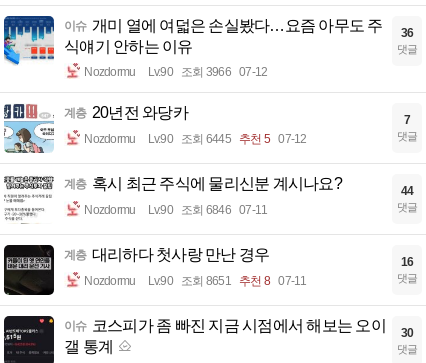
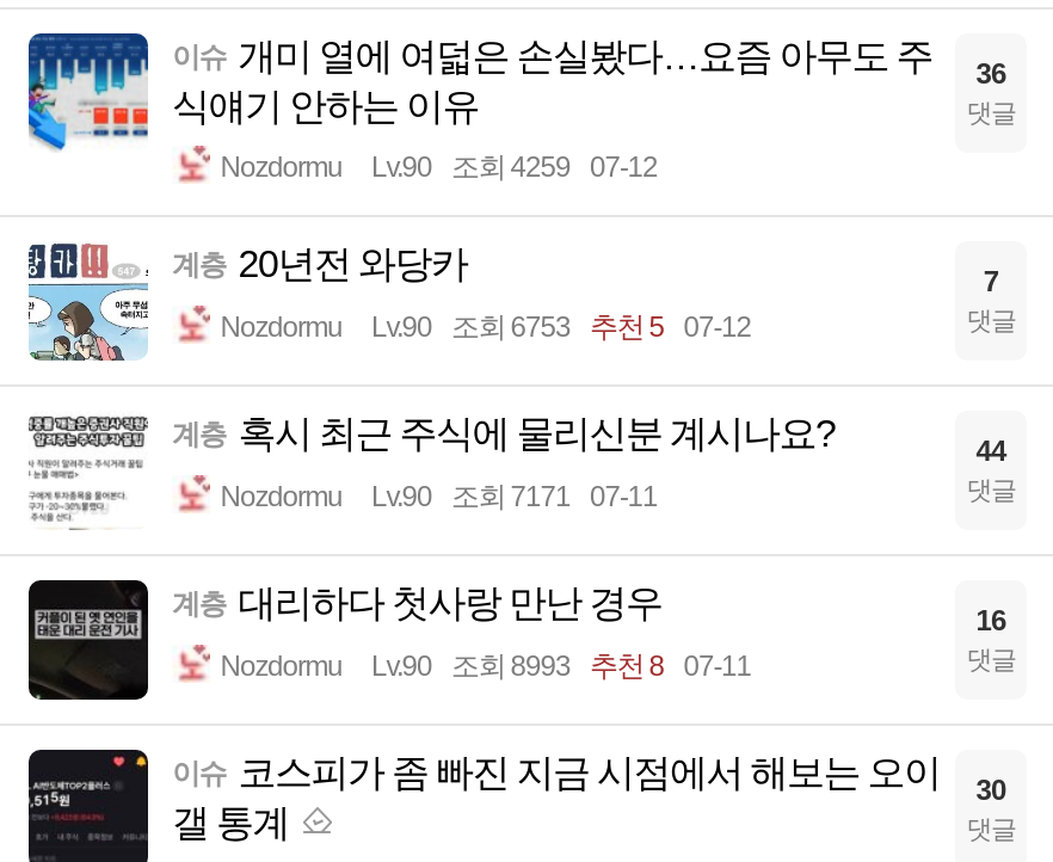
- Nozdormu Lv.90 조회 3966 07-12
+ Nozdormu Lv.90 조회 4259 07-12

- Nozdormu Lv.90 조회 6445 추천 5 07-12
+ Nozdormu Lv.90 조회 6753 추천 5 07-12

- Nozdormu Lv.90 조회 6846 07-11
+ Nozdormu Lv.90 조회 7171 07-11

- Nozdormu Lv.90 조회 8651 추천 8 07-11
+ Nozdormu Lv.90 조회 8993 추천 8 07-11
